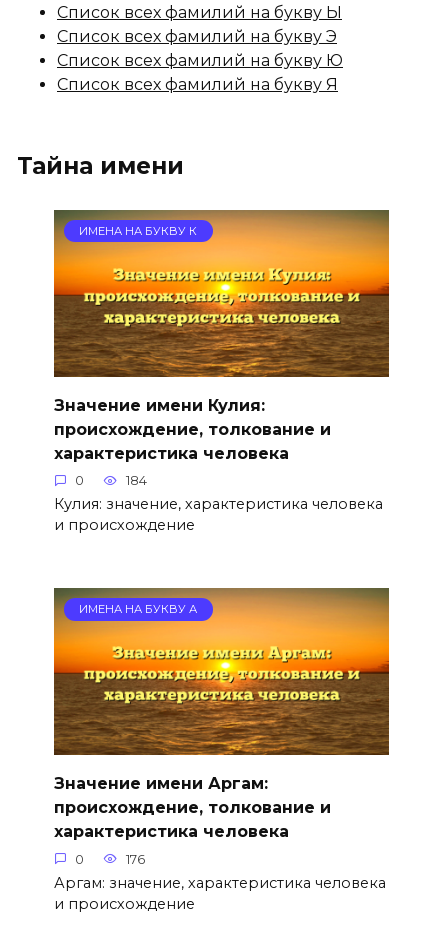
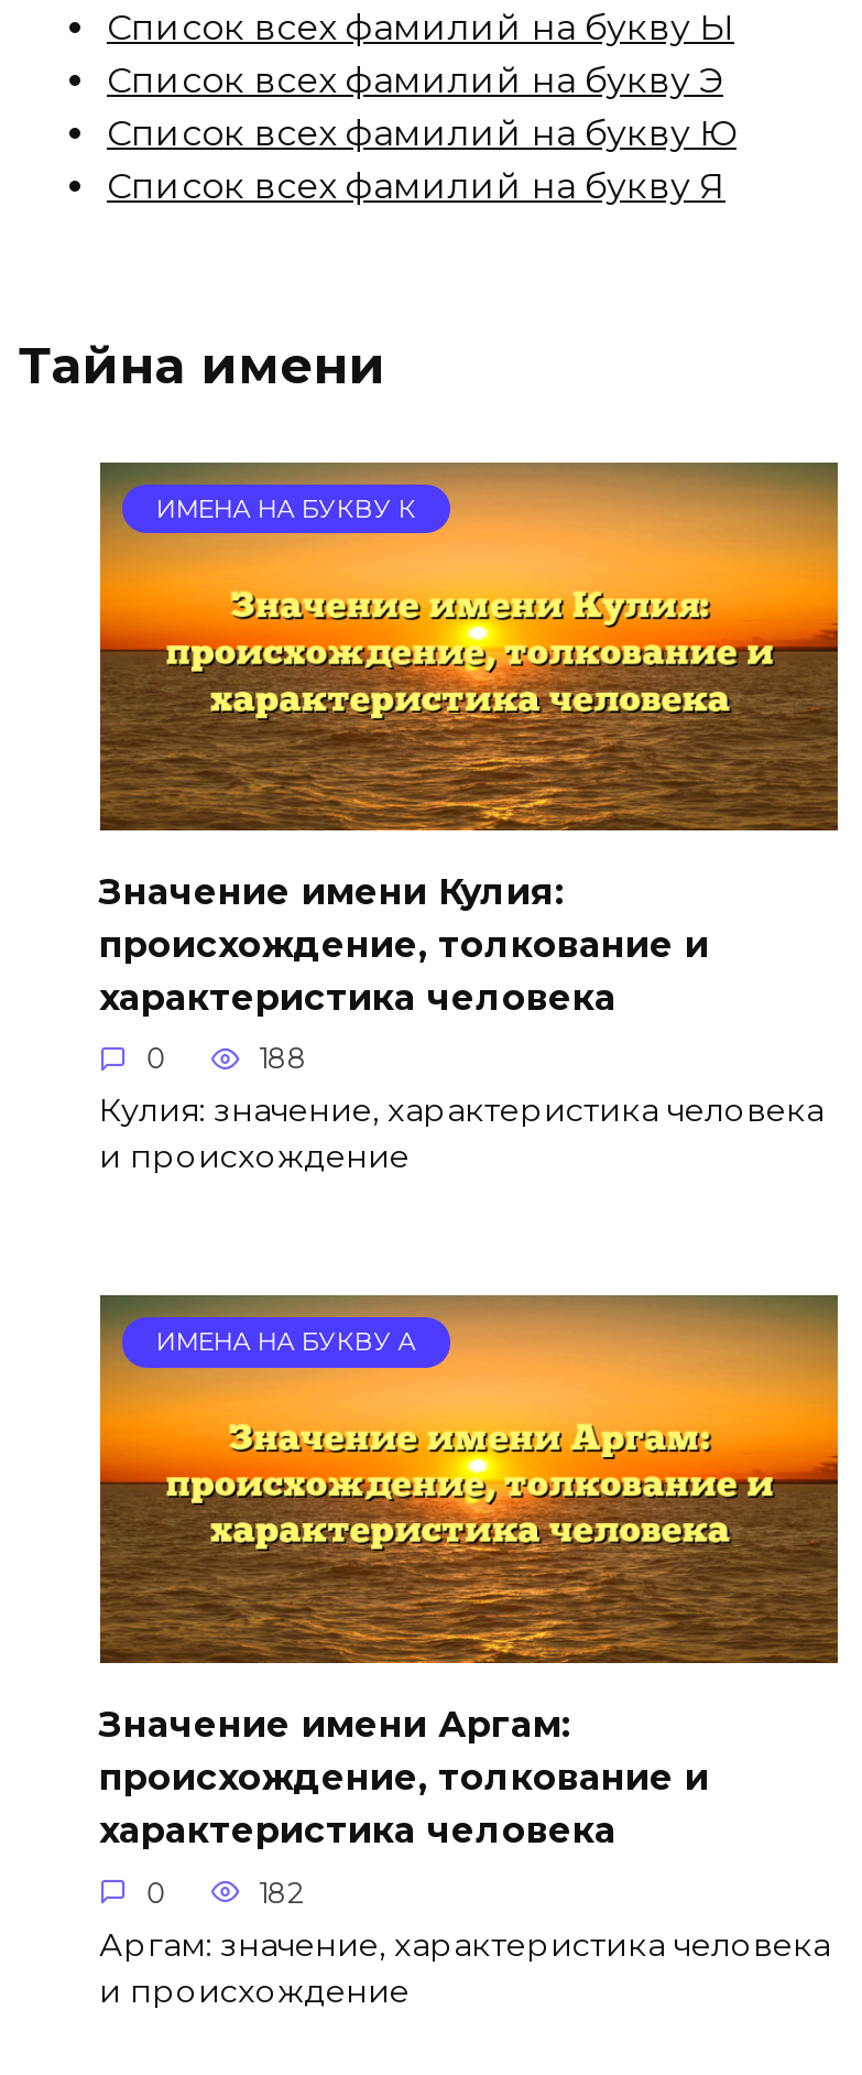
- 184
+ 188

- 176
+ 182
